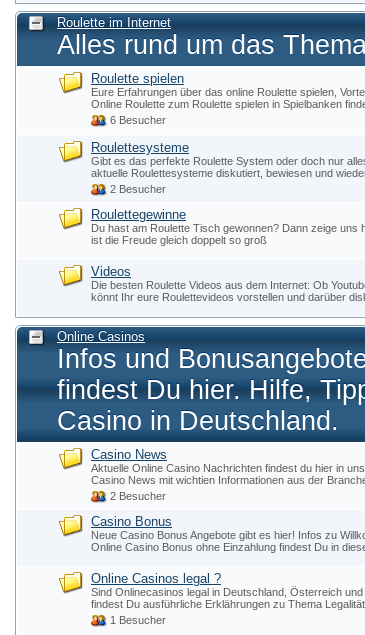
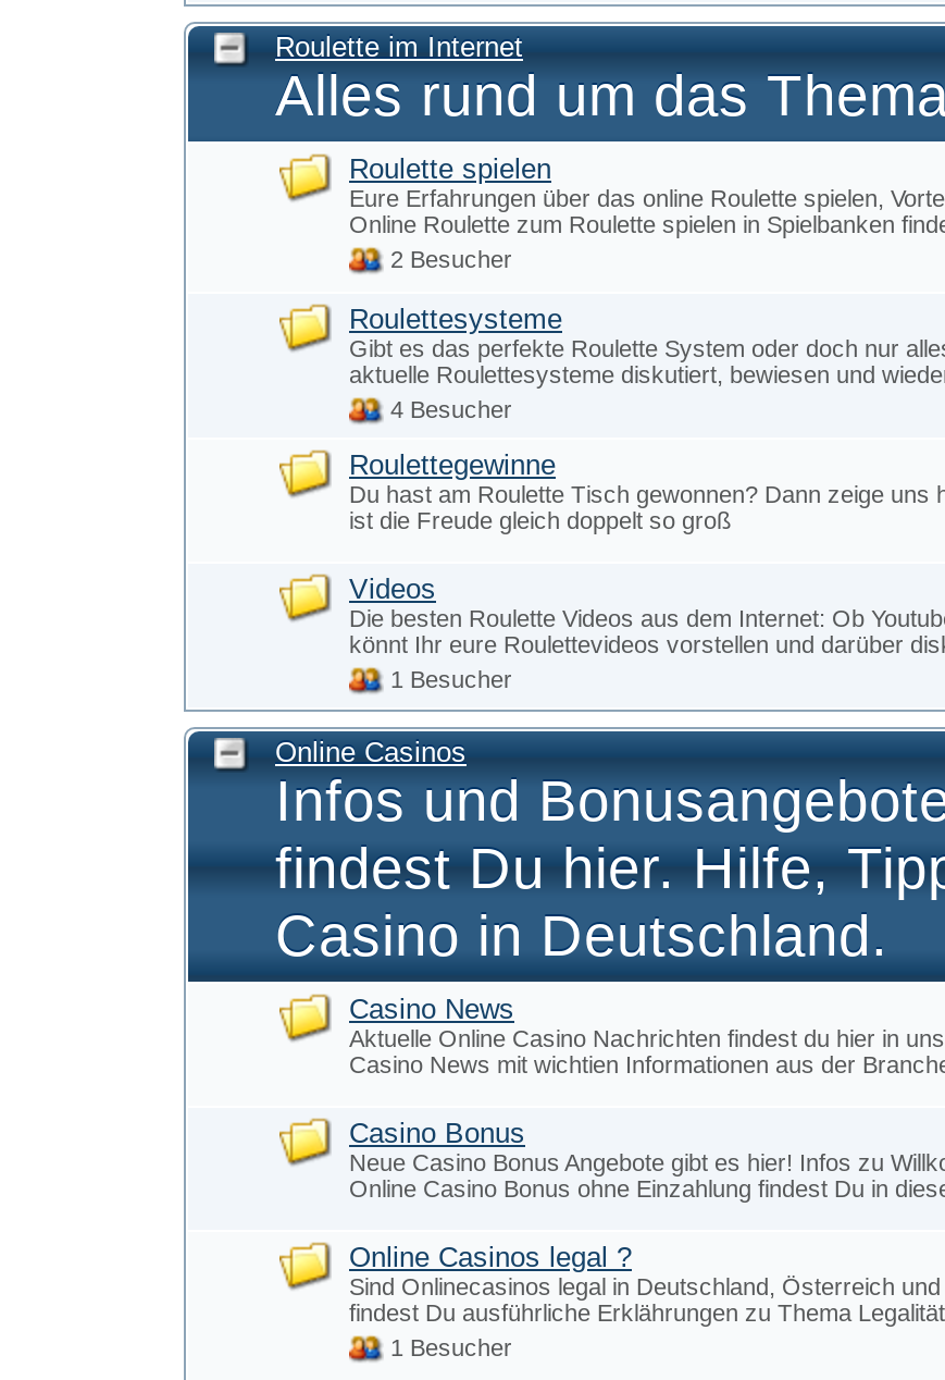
- 6 Besucher
+ 2 Besucher

- 2 Besucher
+ 4 Besucher

+ 1 Besucher

- 2 Besucher
